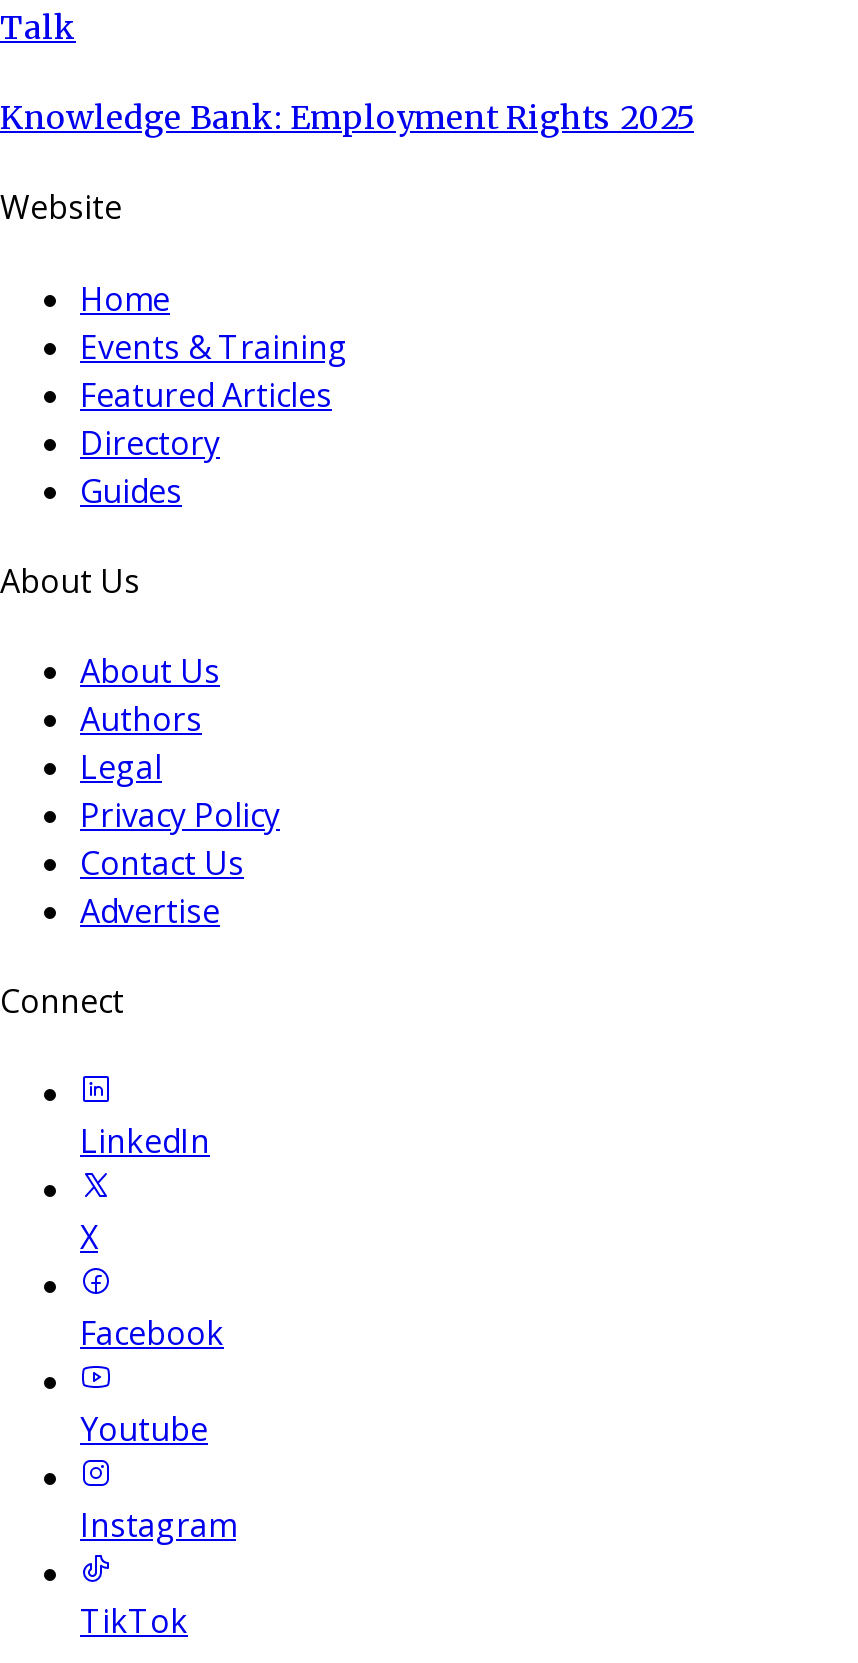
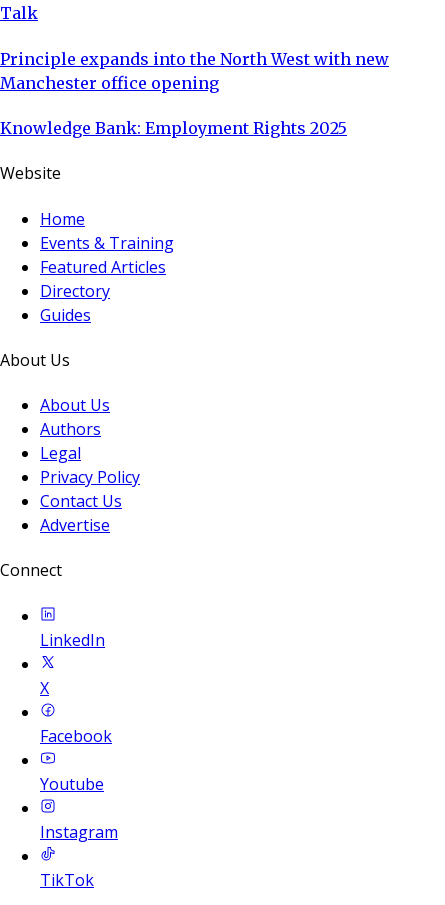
+ Principle expands into the North West with new
+ Manchester office opening
